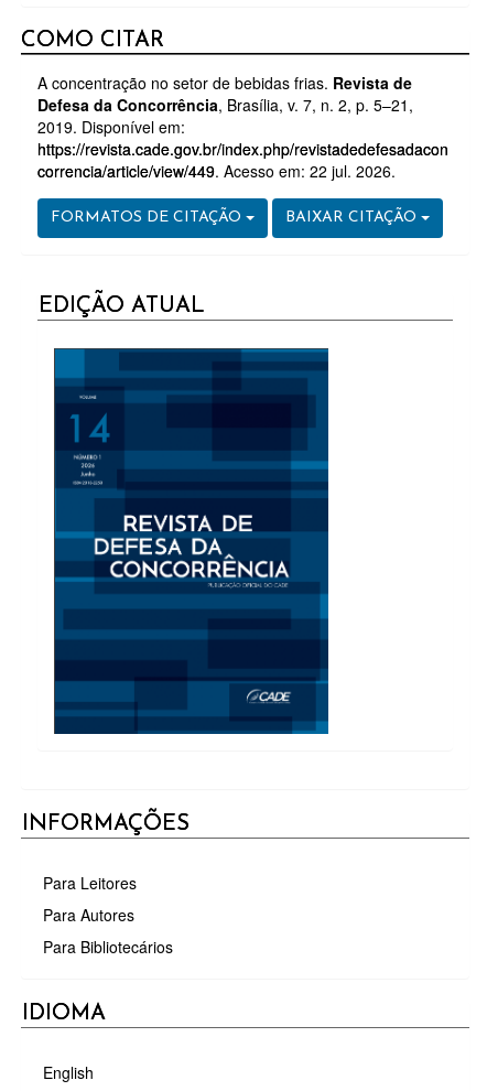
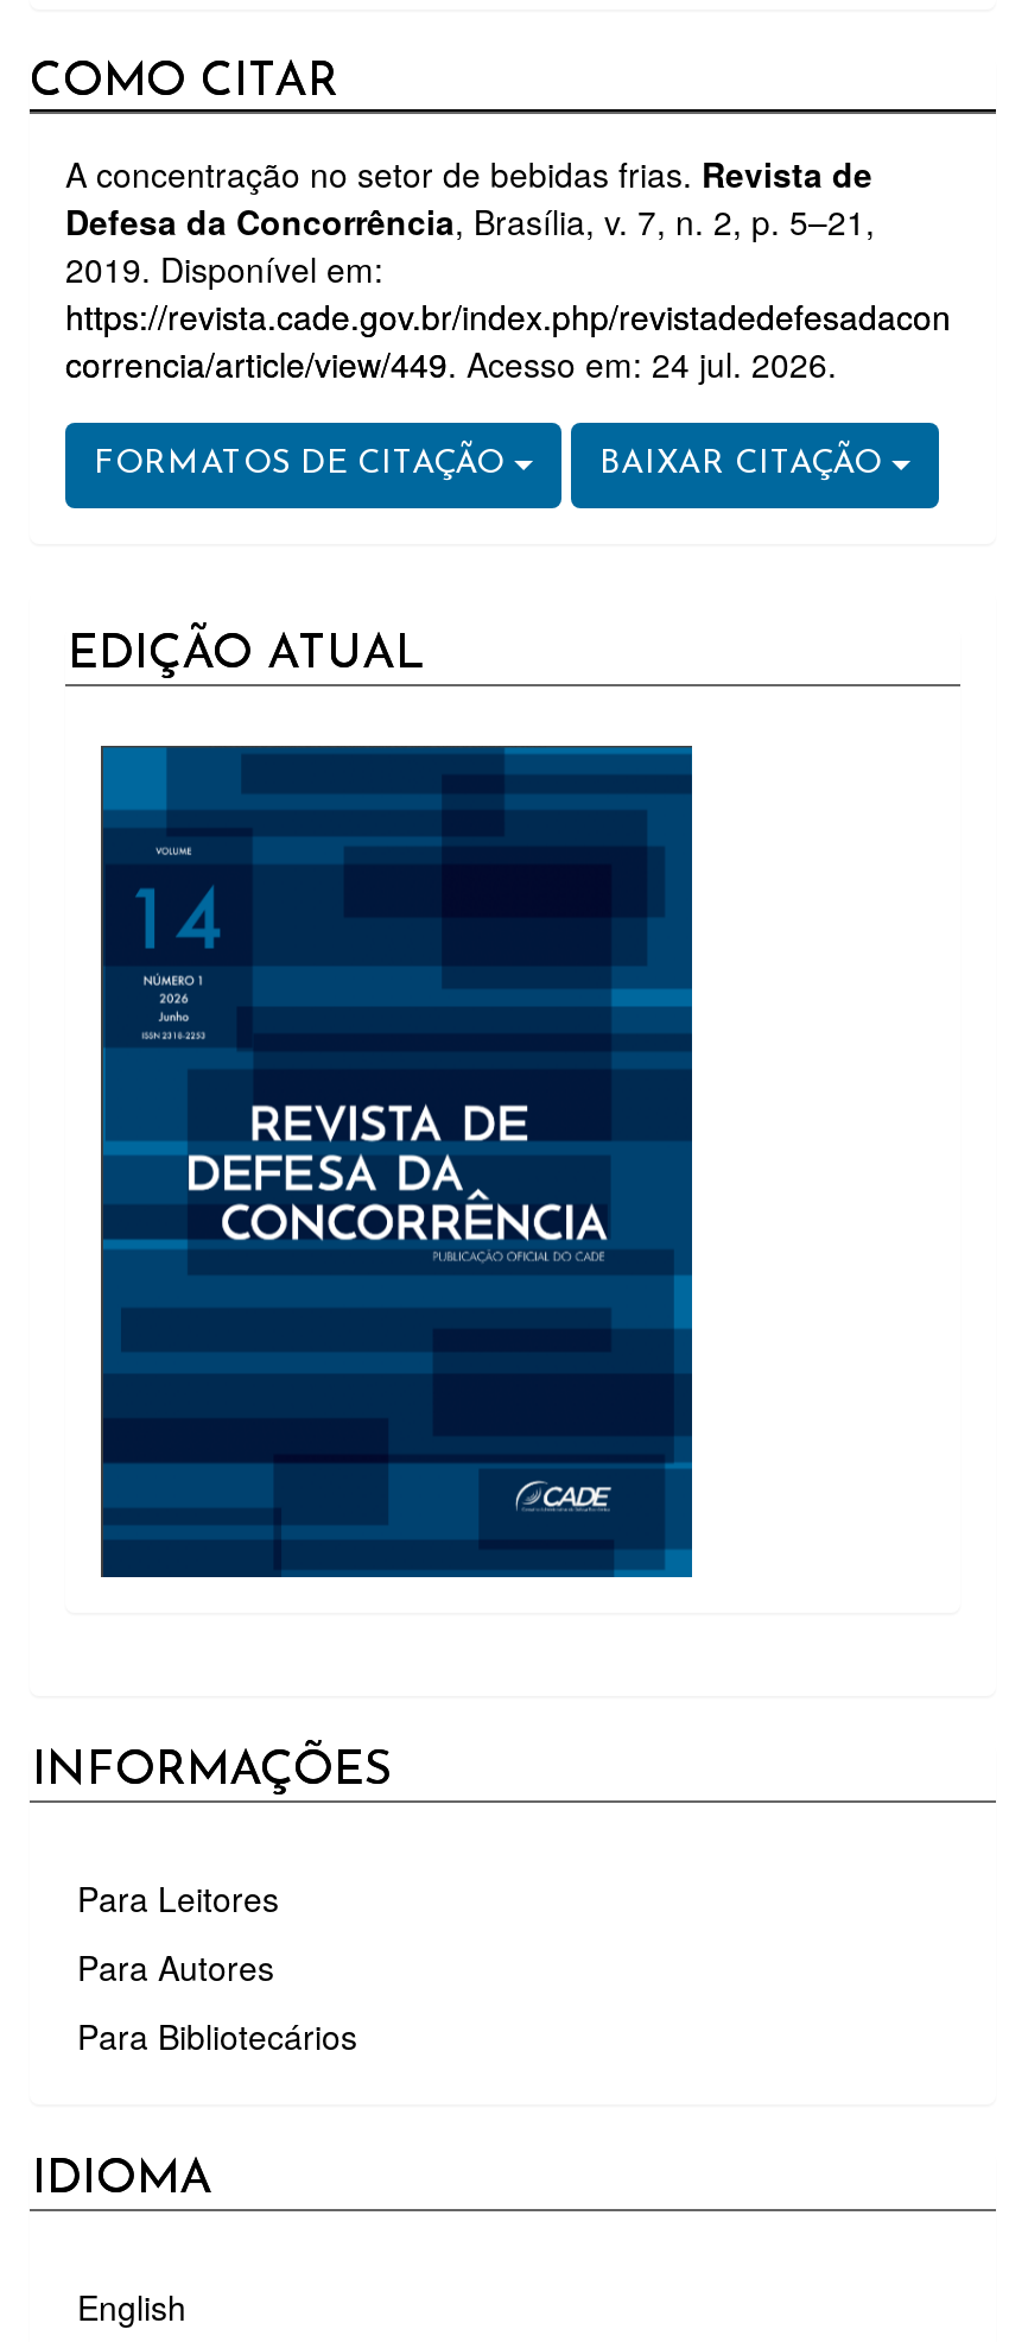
- correncia/article/view/449. Acesso em: 22 jul. 2026.
+ correncia/article/view/449. Acesso em: 24 jul. 2026.
